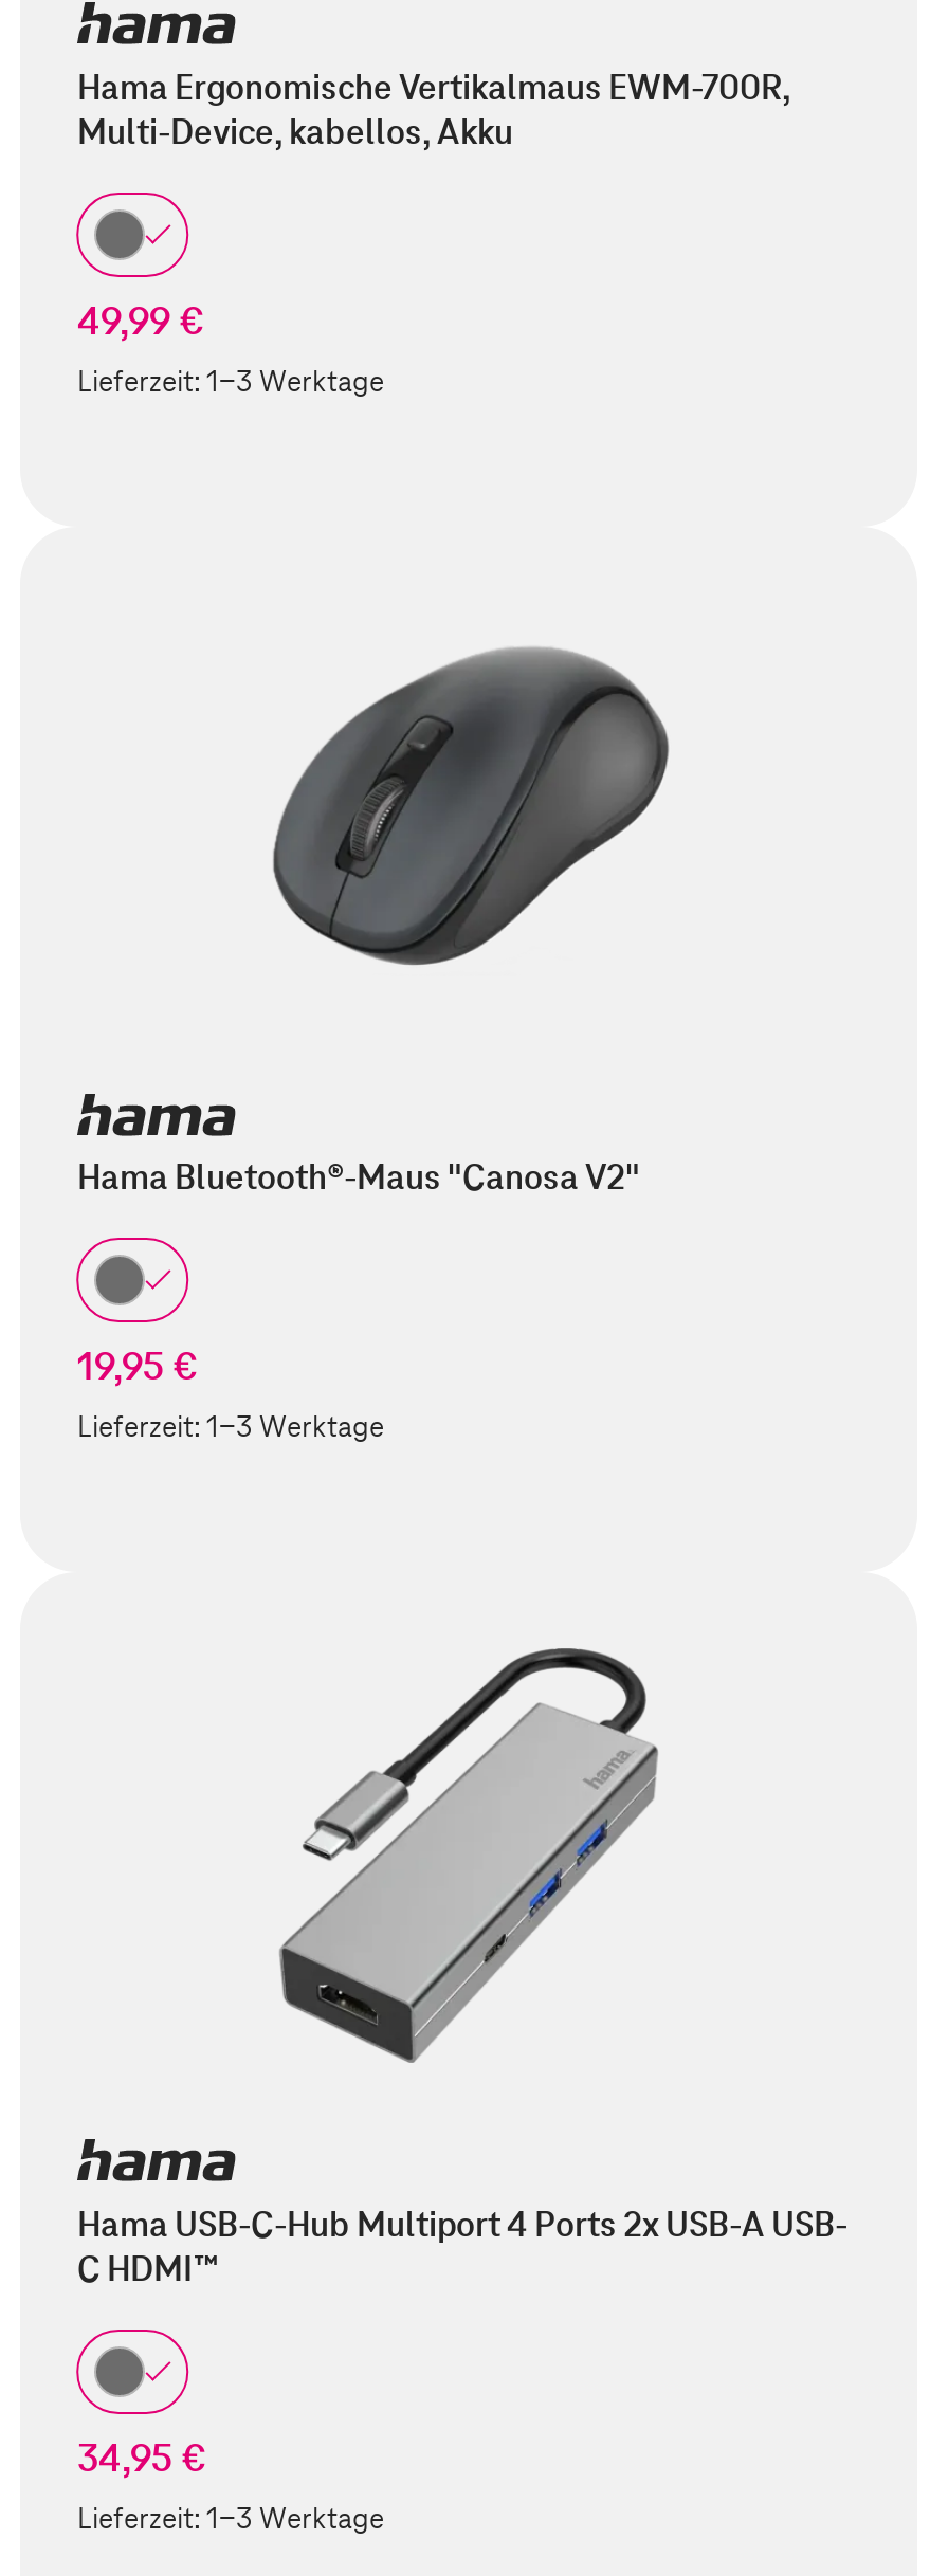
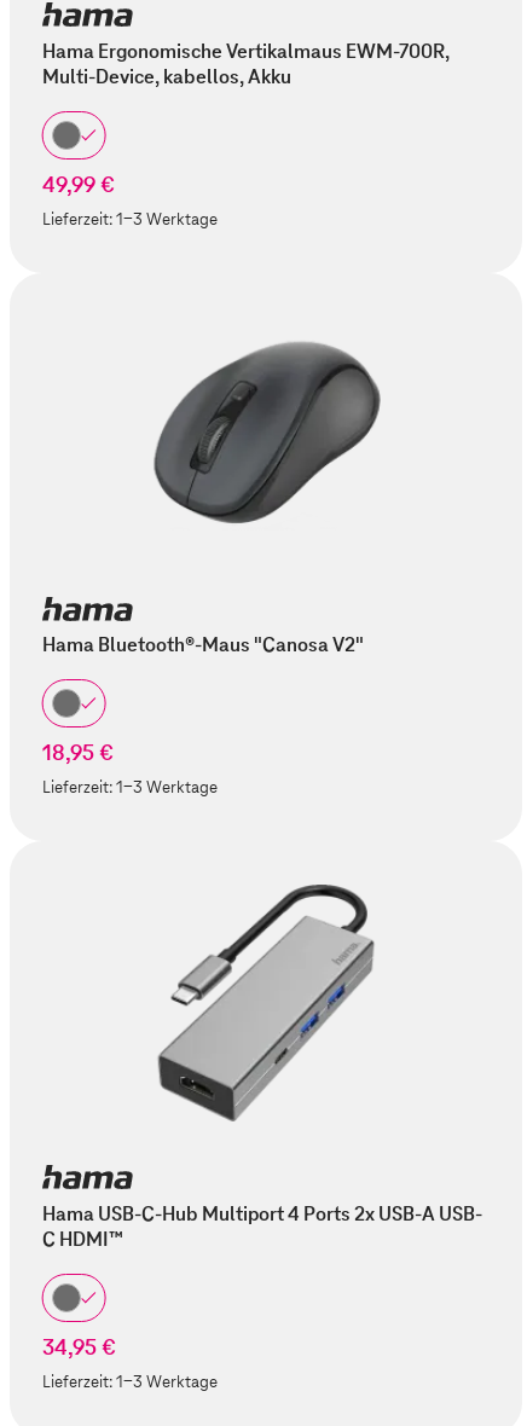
- 19,95 €
+ 18,95 €
